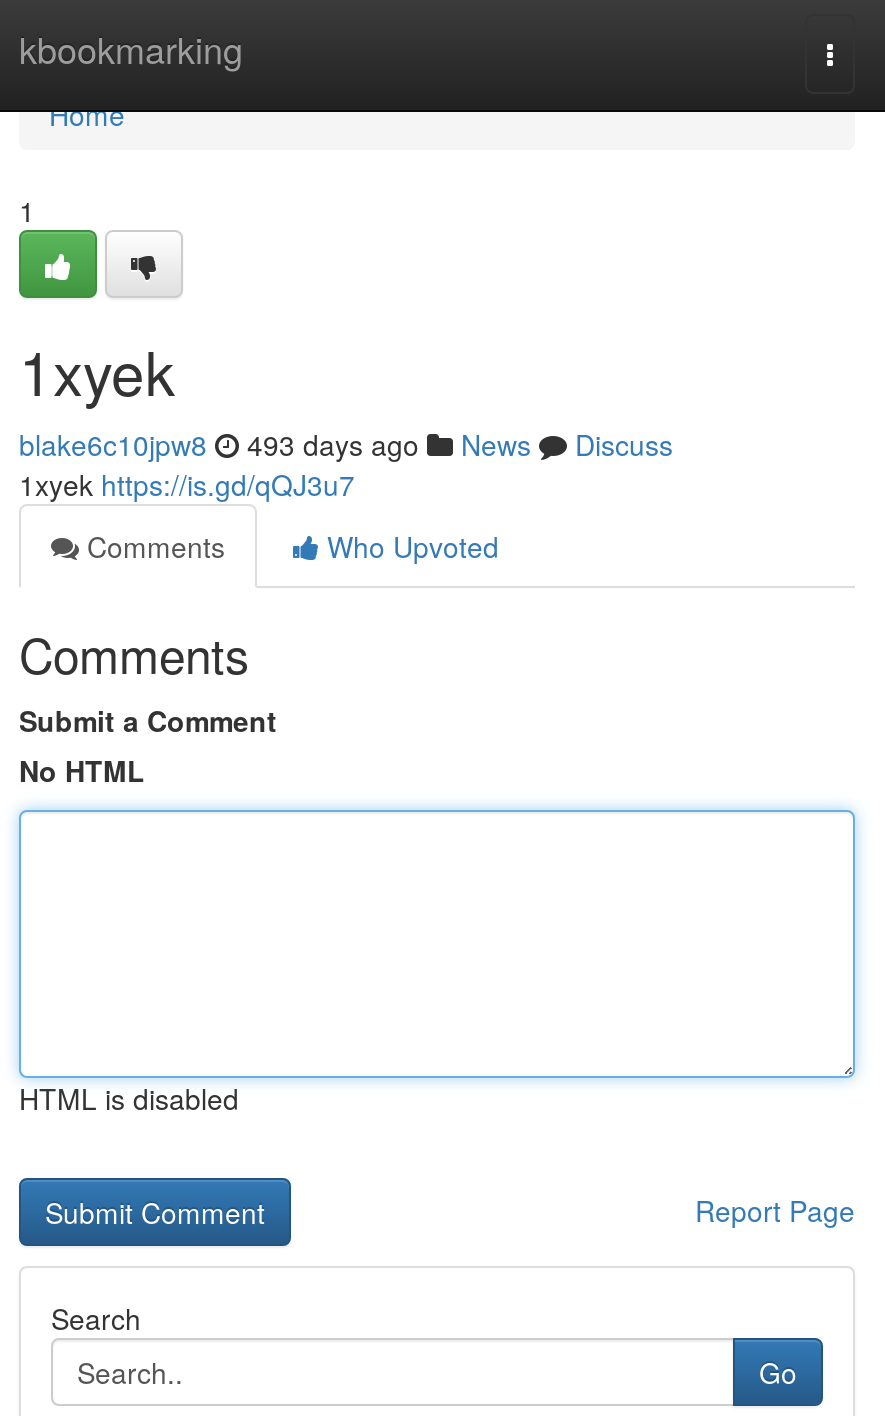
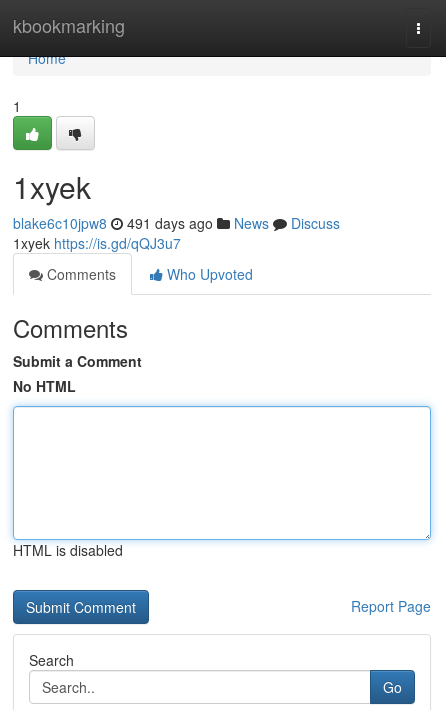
- blake6c10jpw8 493 days ago News Discuss
+ blake6c10jpw8 491 days ago News Discuss
